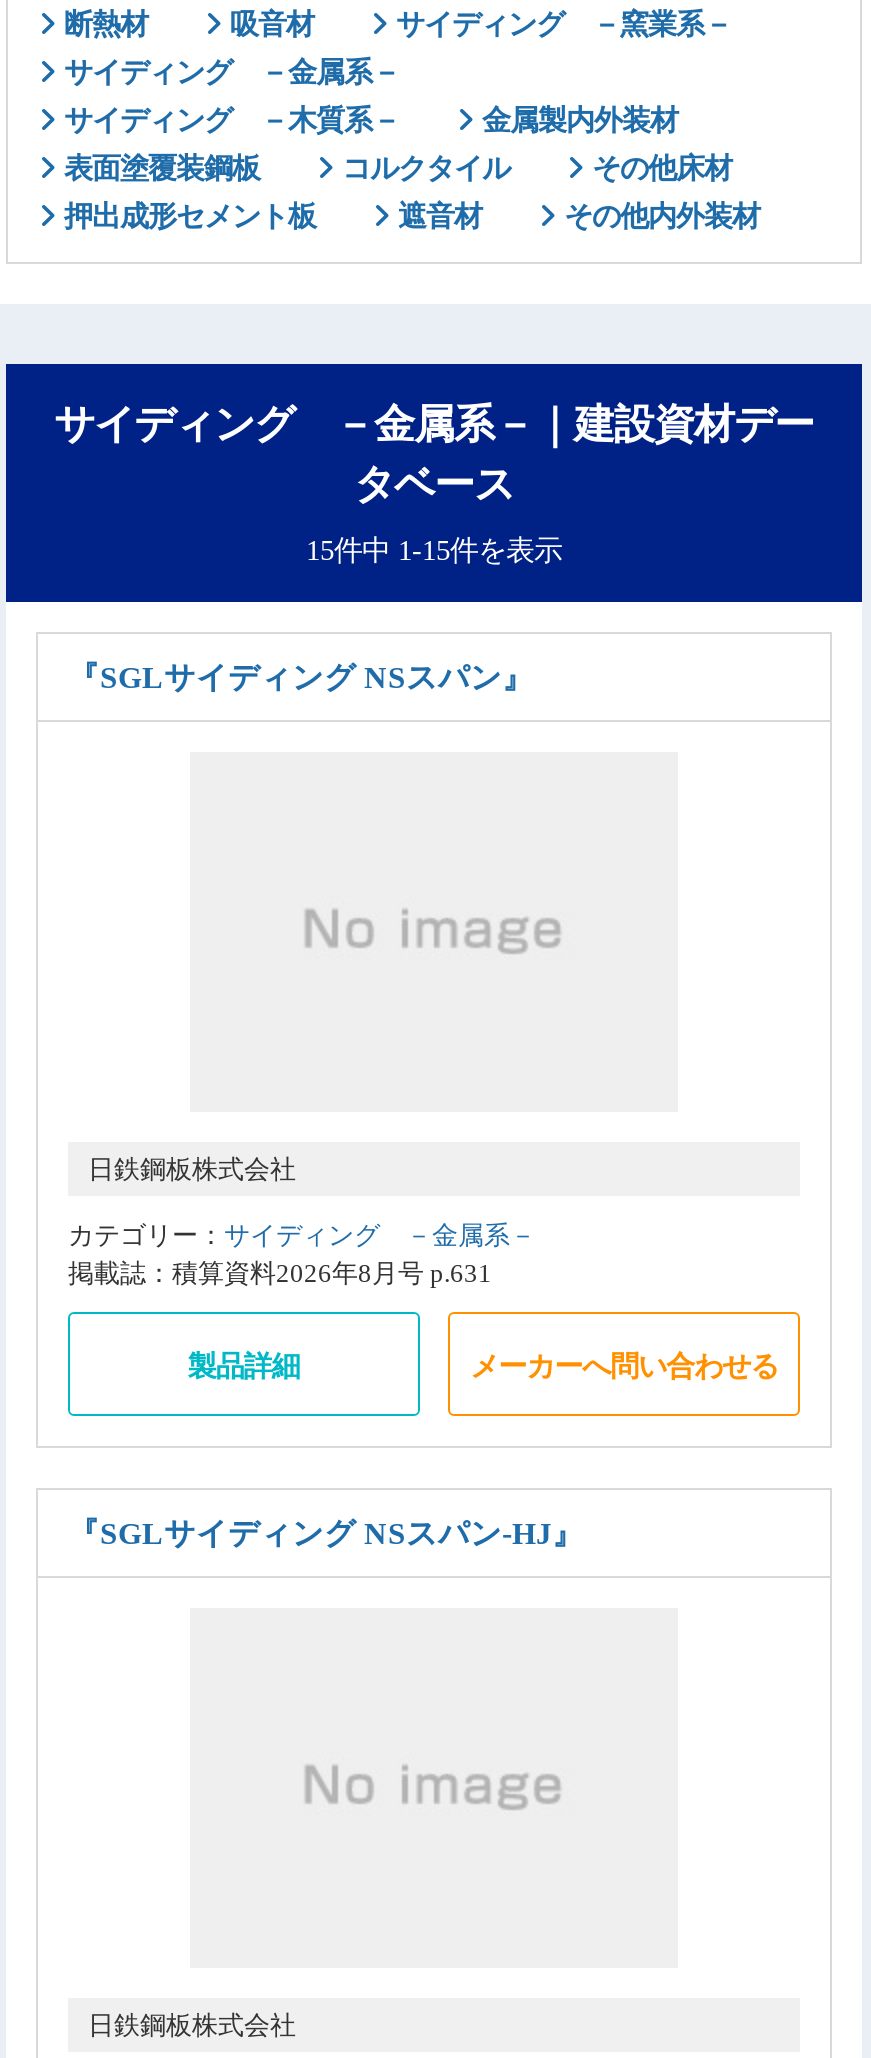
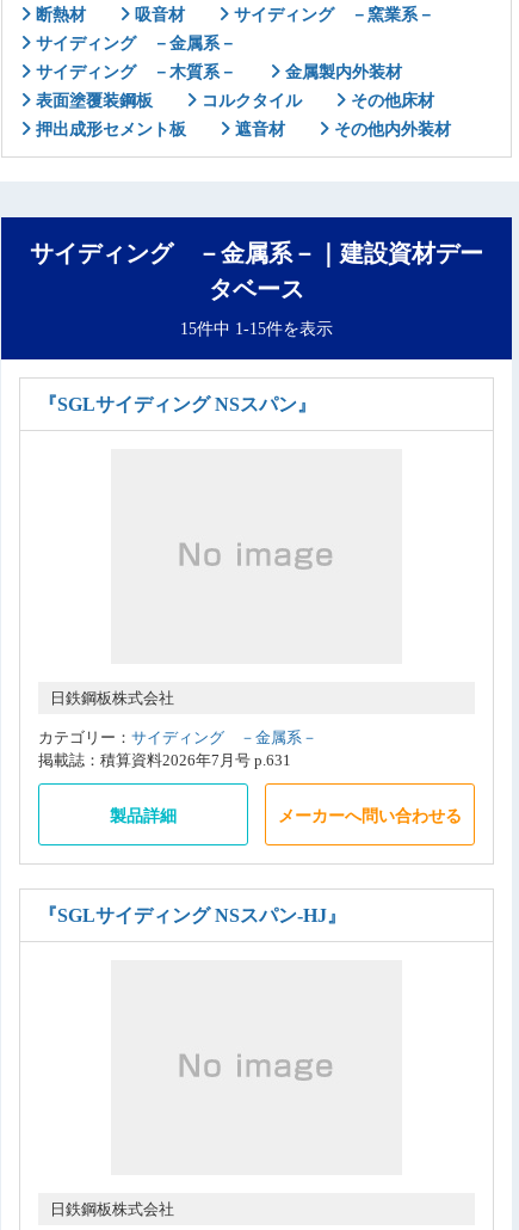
- 掲載誌：積算資料2026年8月号 p.631
+ 掲載誌：積算資料2026年7月号 p.631
